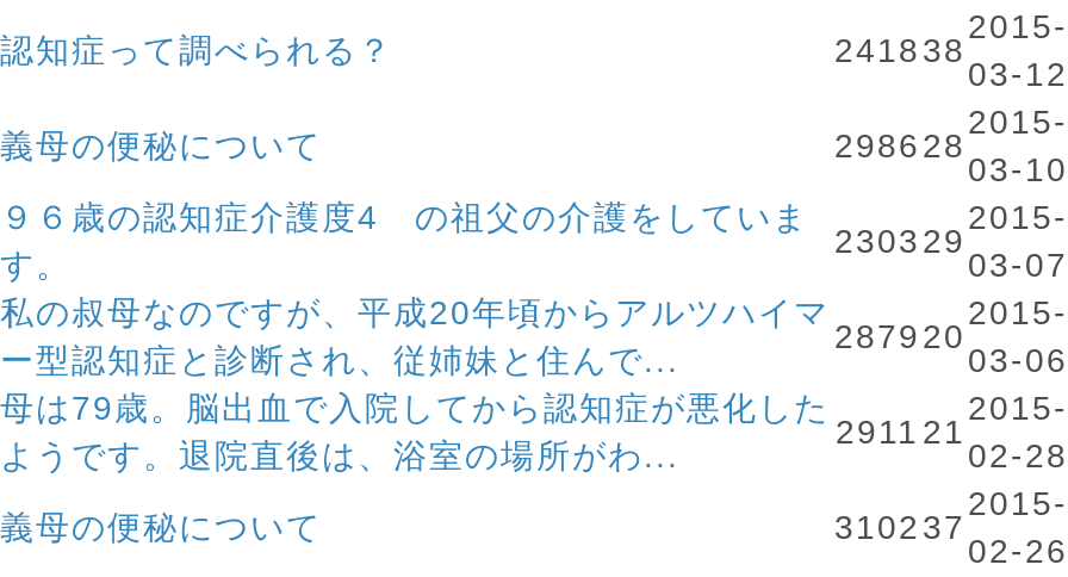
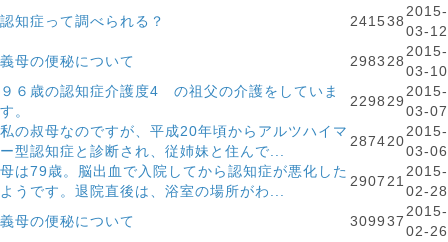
- 2418 38
+ 2415 38

- 2986 28
+ 2983 28

- 2303 29
+ 2298 29

- 2879 20
+ 2874 20

- 2911 21
+ 2907 21

- 3102 37
+ 3099 37
